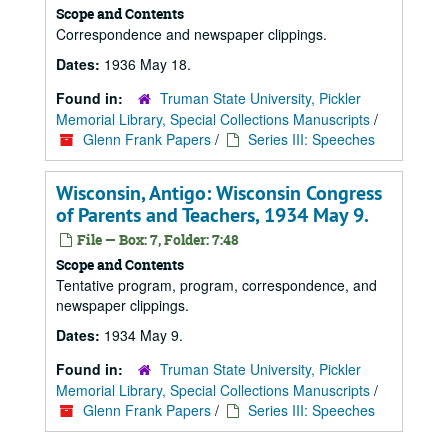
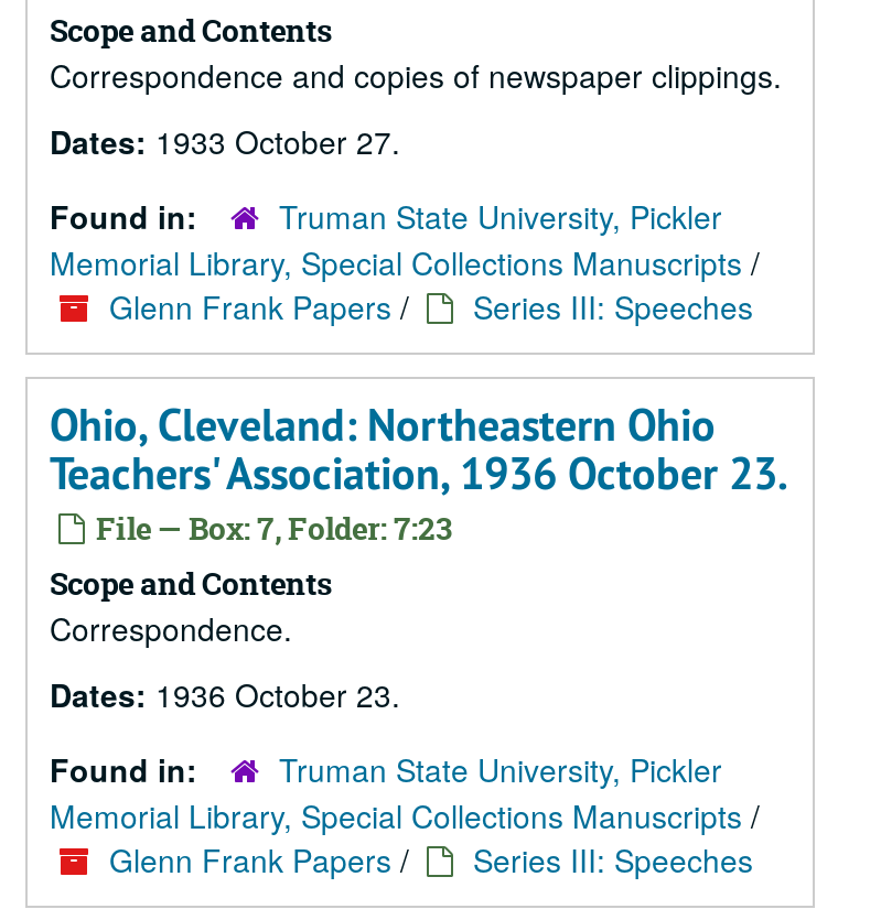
- Correspondence and newspaper clippings.
+ Correspondence and copies of newspaper clippings.

- Dates: 1936 May 18.
+ Dates: 1933 October 27.

- Wisconsin, Antigo: Wisconsin Congress
- of Parents and Teachers, 1934 May 9.
- File — Box: 7, Folder: 7:48
+ Ohio, Cleveland: Northeastern Ohio
+ Teachers' Association, 1936 October 23.
+ File — Box: 7, Folder: 7:23

- Tentative program, program, correspondence, and
- newspaper clippings.
+ Correspondence.

- Dates: 1934 May 9.
+ Dates: 1936 October 23.
